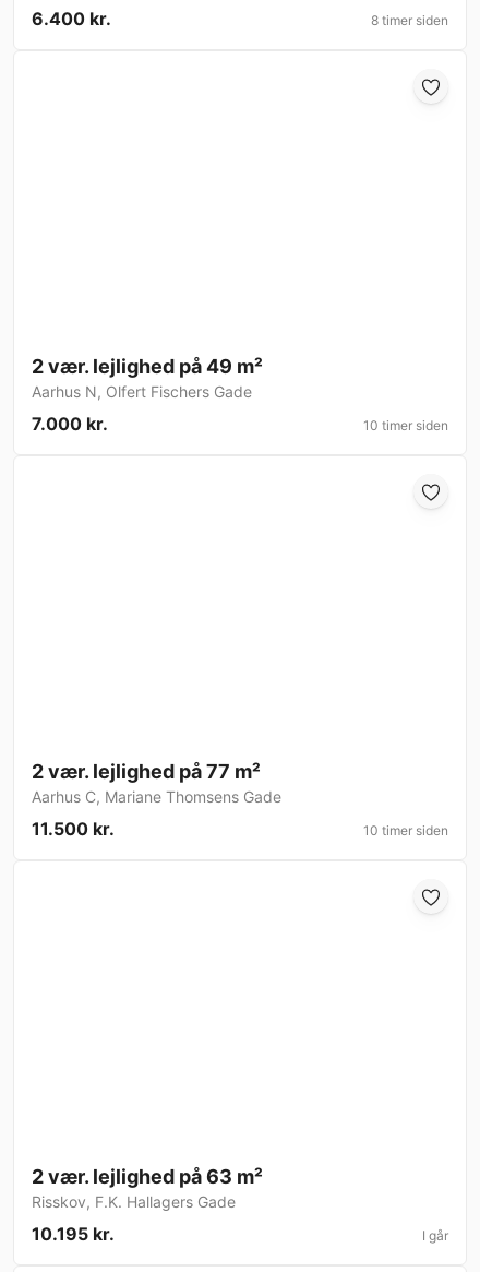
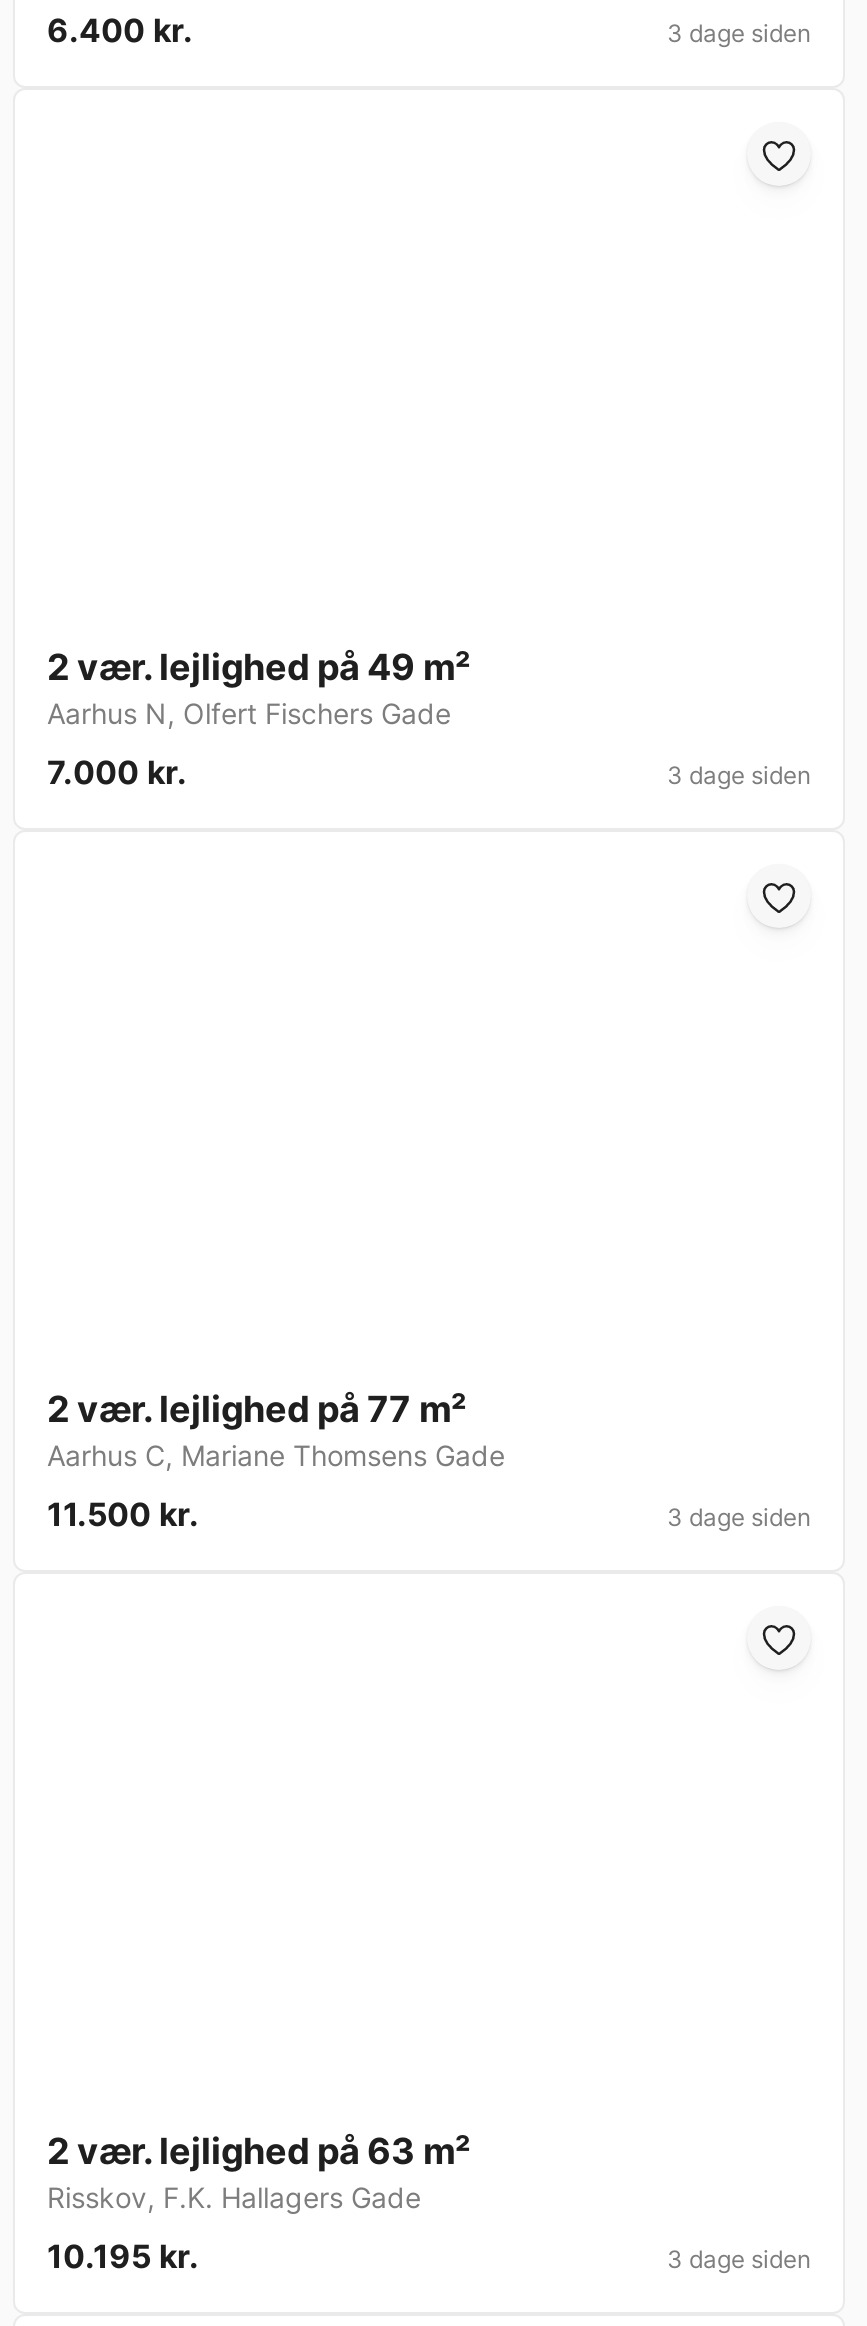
- 8 timer siden
+ 3 dage siden

- 10 timer siden
+ 3 dage siden

- 10 timer siden
+ 3 dage siden

- I går
+ 3 dage siden
